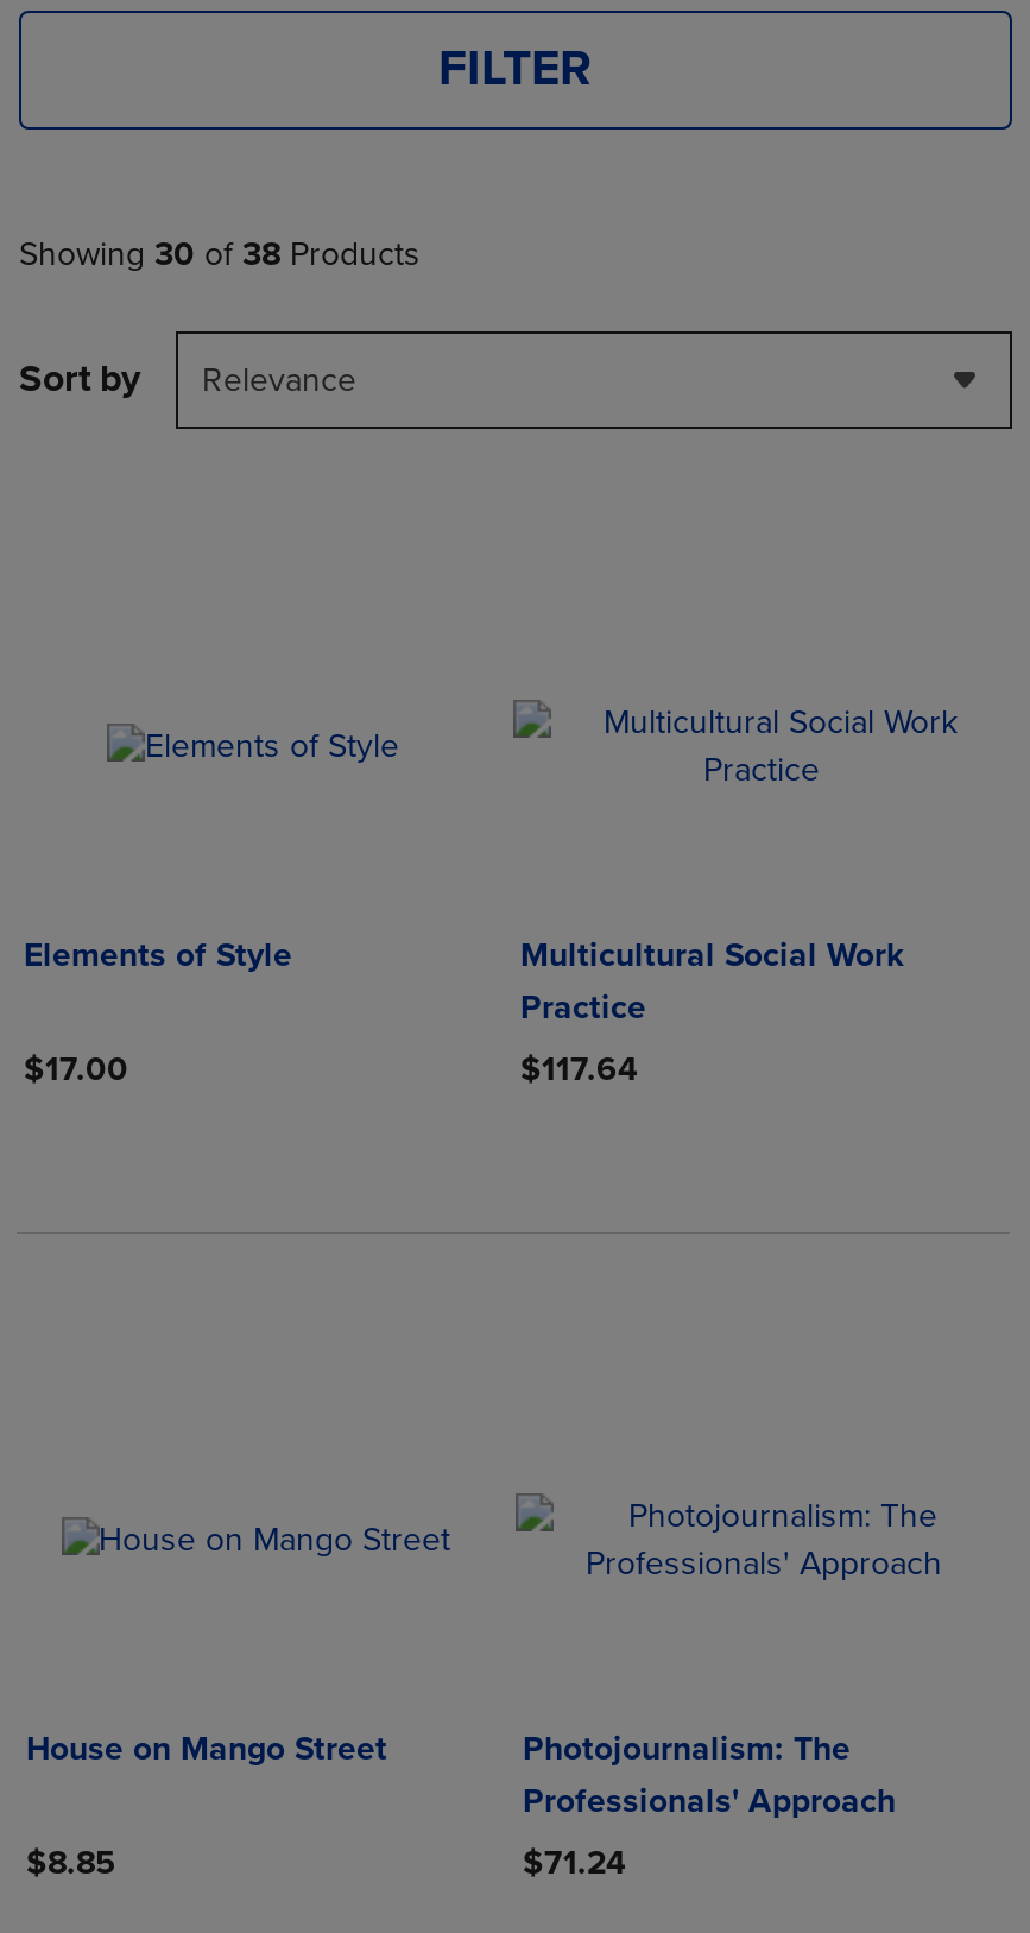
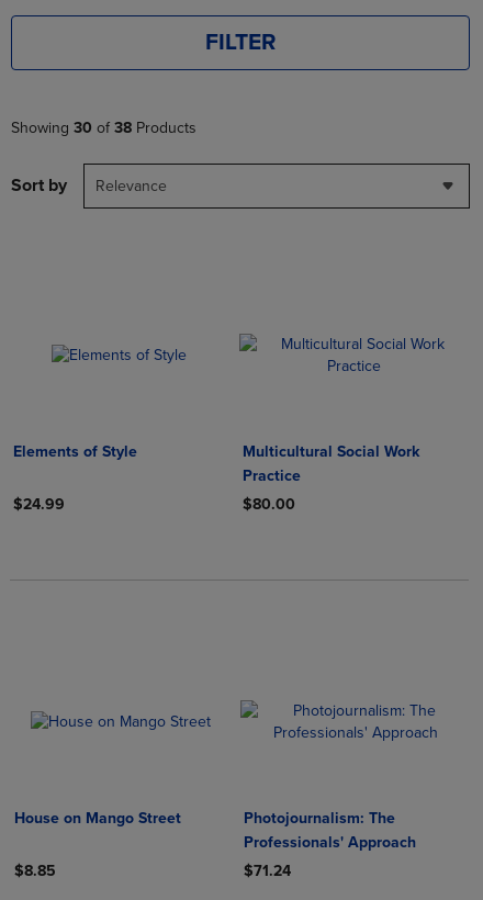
- $17.00
+ $24.99

- $117.64
+ $80.00
